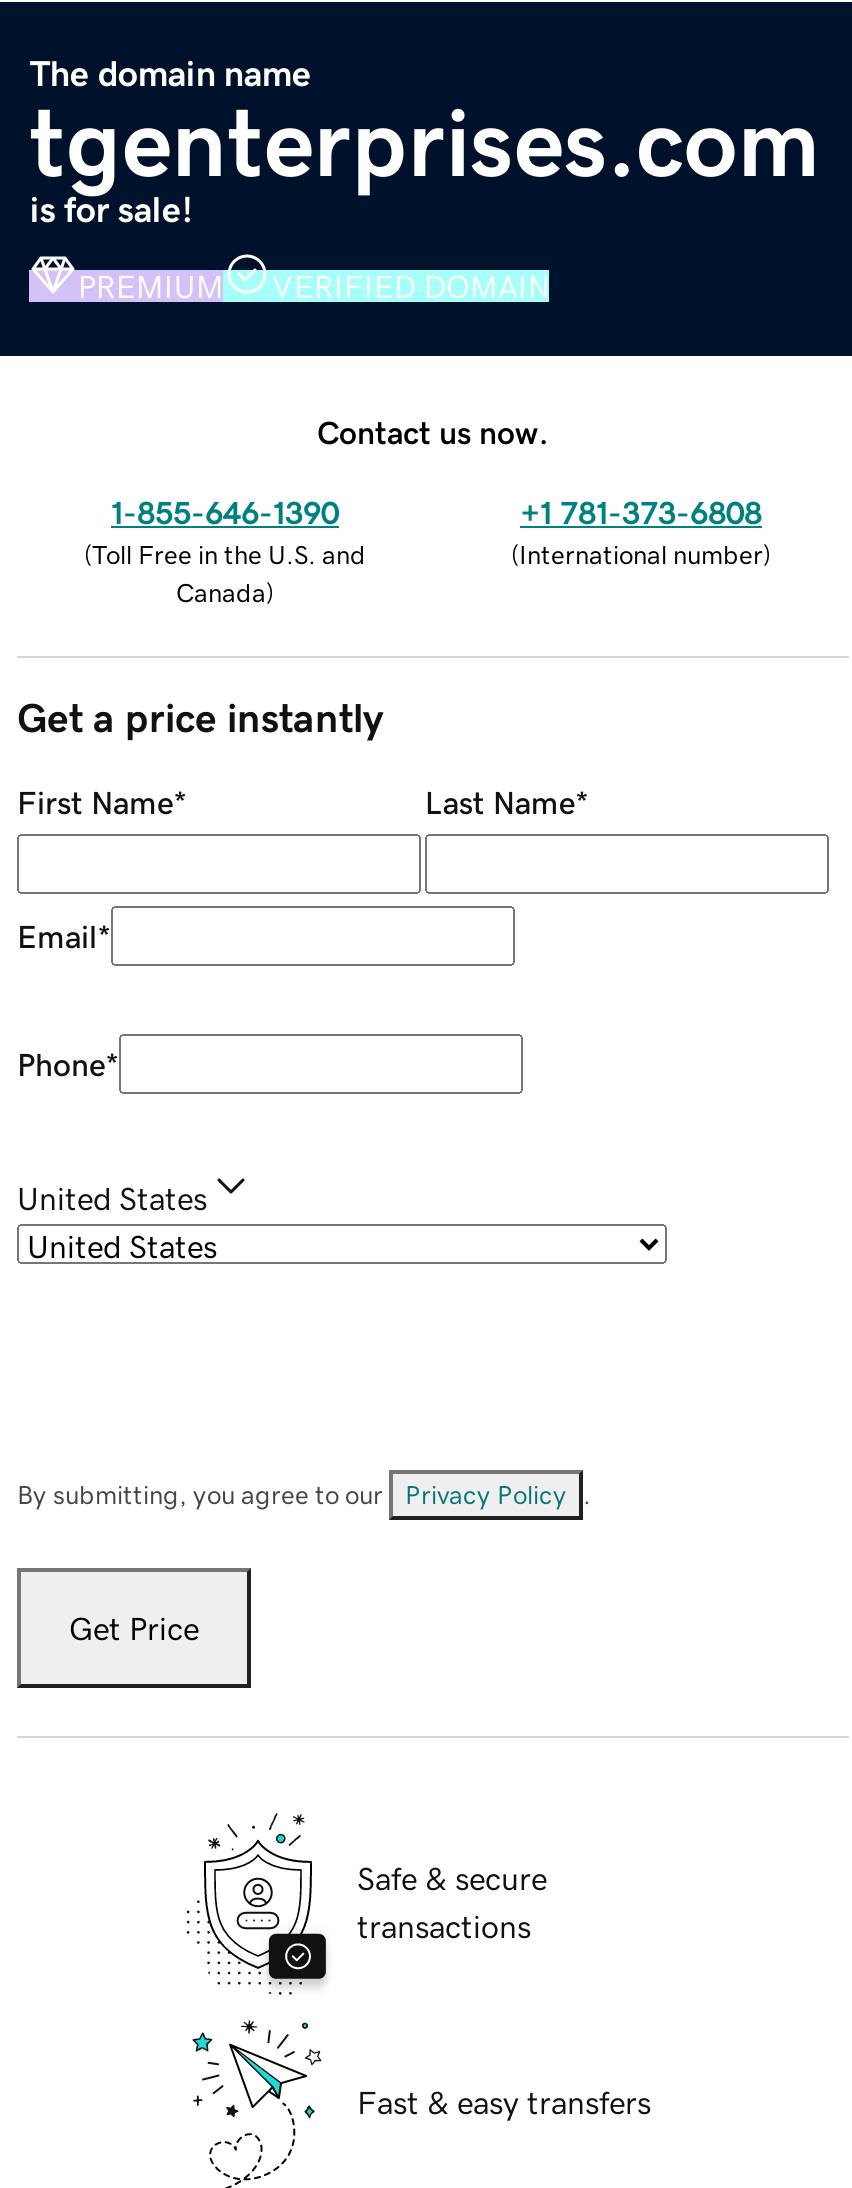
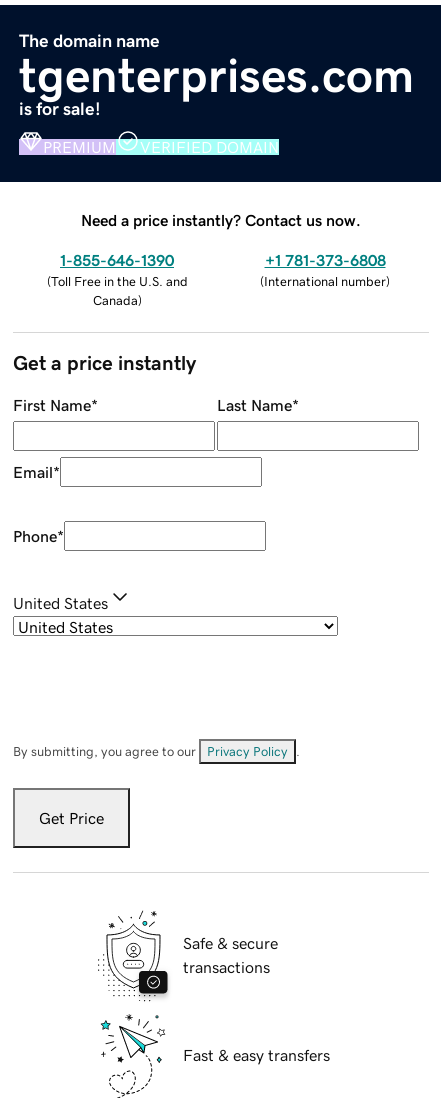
- Contact us now.
+ Need a price instantly? Contact us now.
